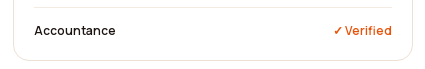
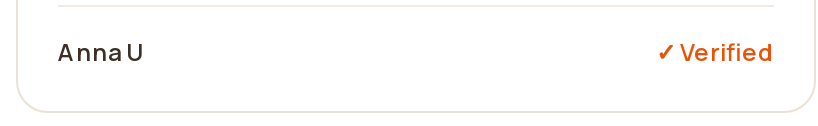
- Accountance
+ Anna U
